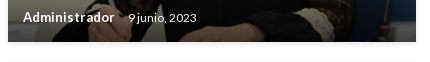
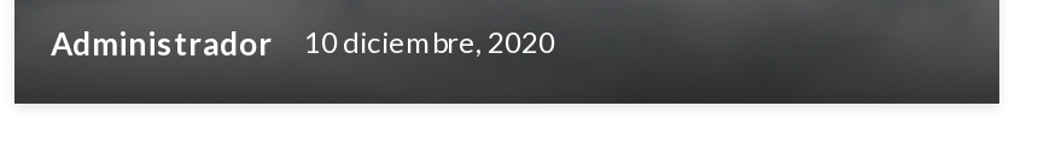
- Administrador 9 junio, 2023
+ Administrador 10 diciembre, 2020
